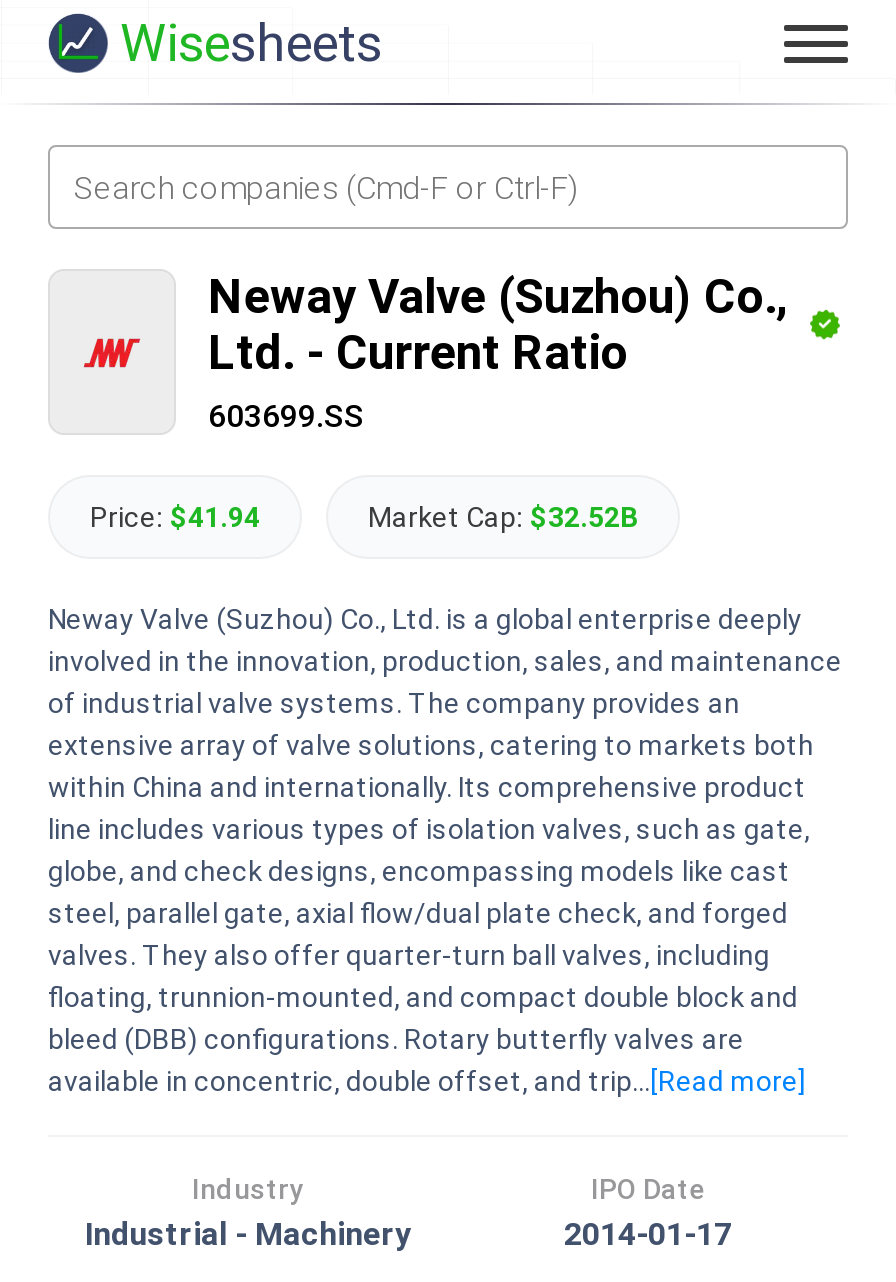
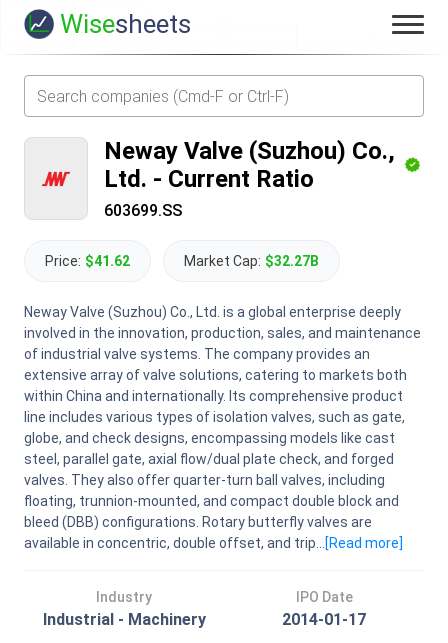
- Price: $41.94
+ Price: $41.62

- Market Cap: $32.52B
+ Market Cap: $32.27B
